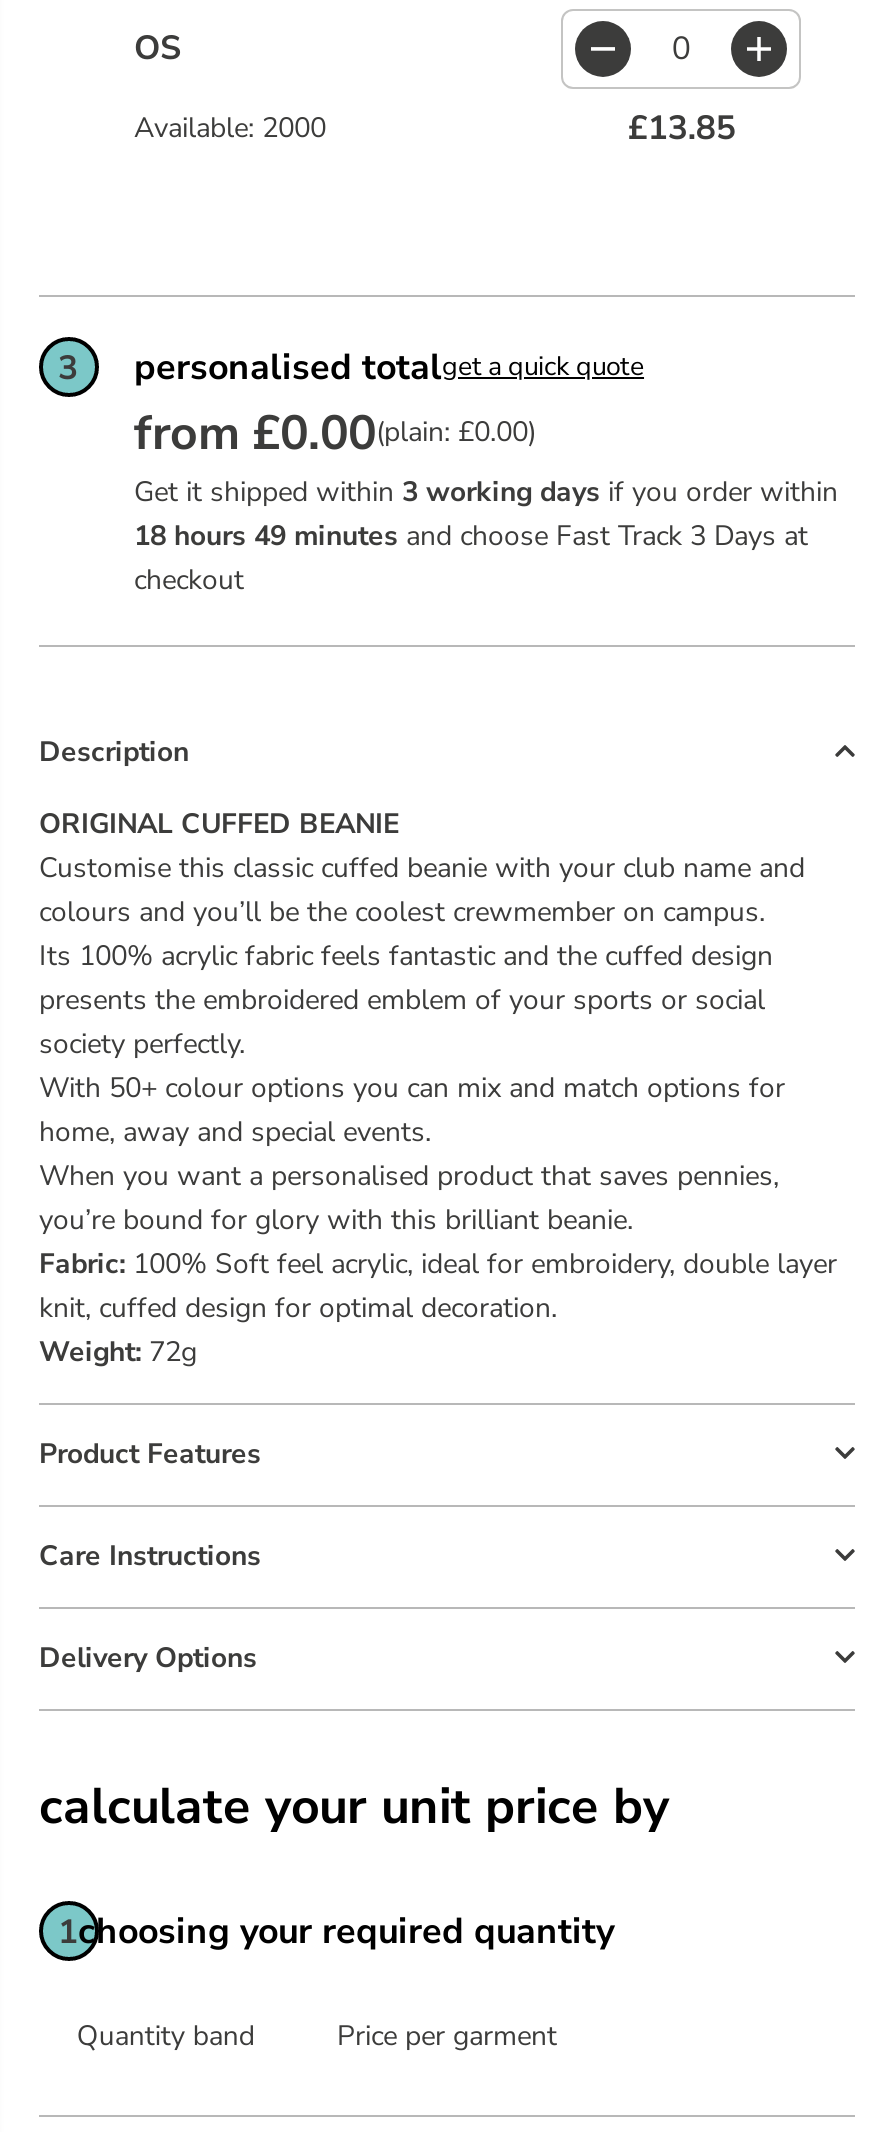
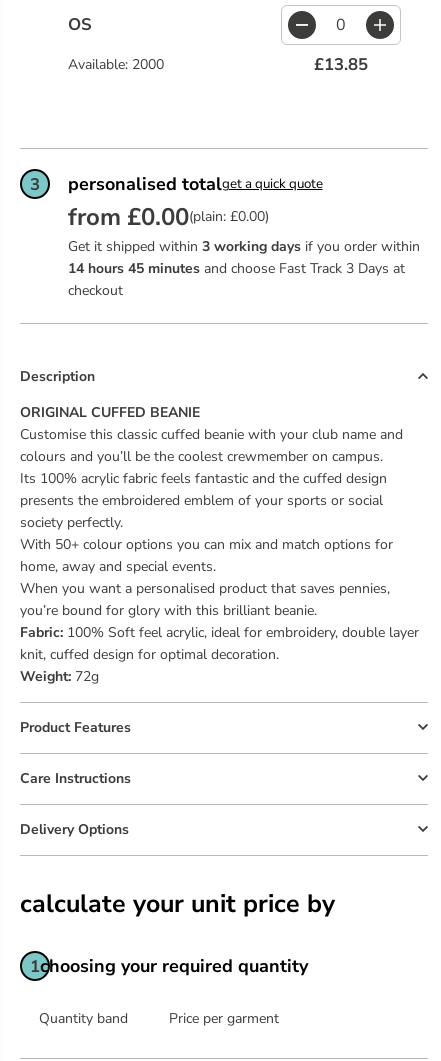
- 18 hours 49 minutes and choose Fast Track 3 Days at
+ 14 hours 45 minutes and choose Fast Track 3 Days at
